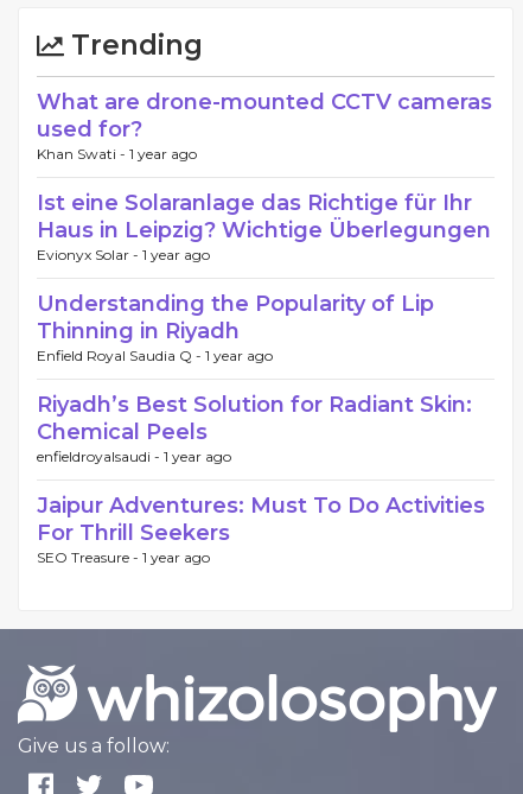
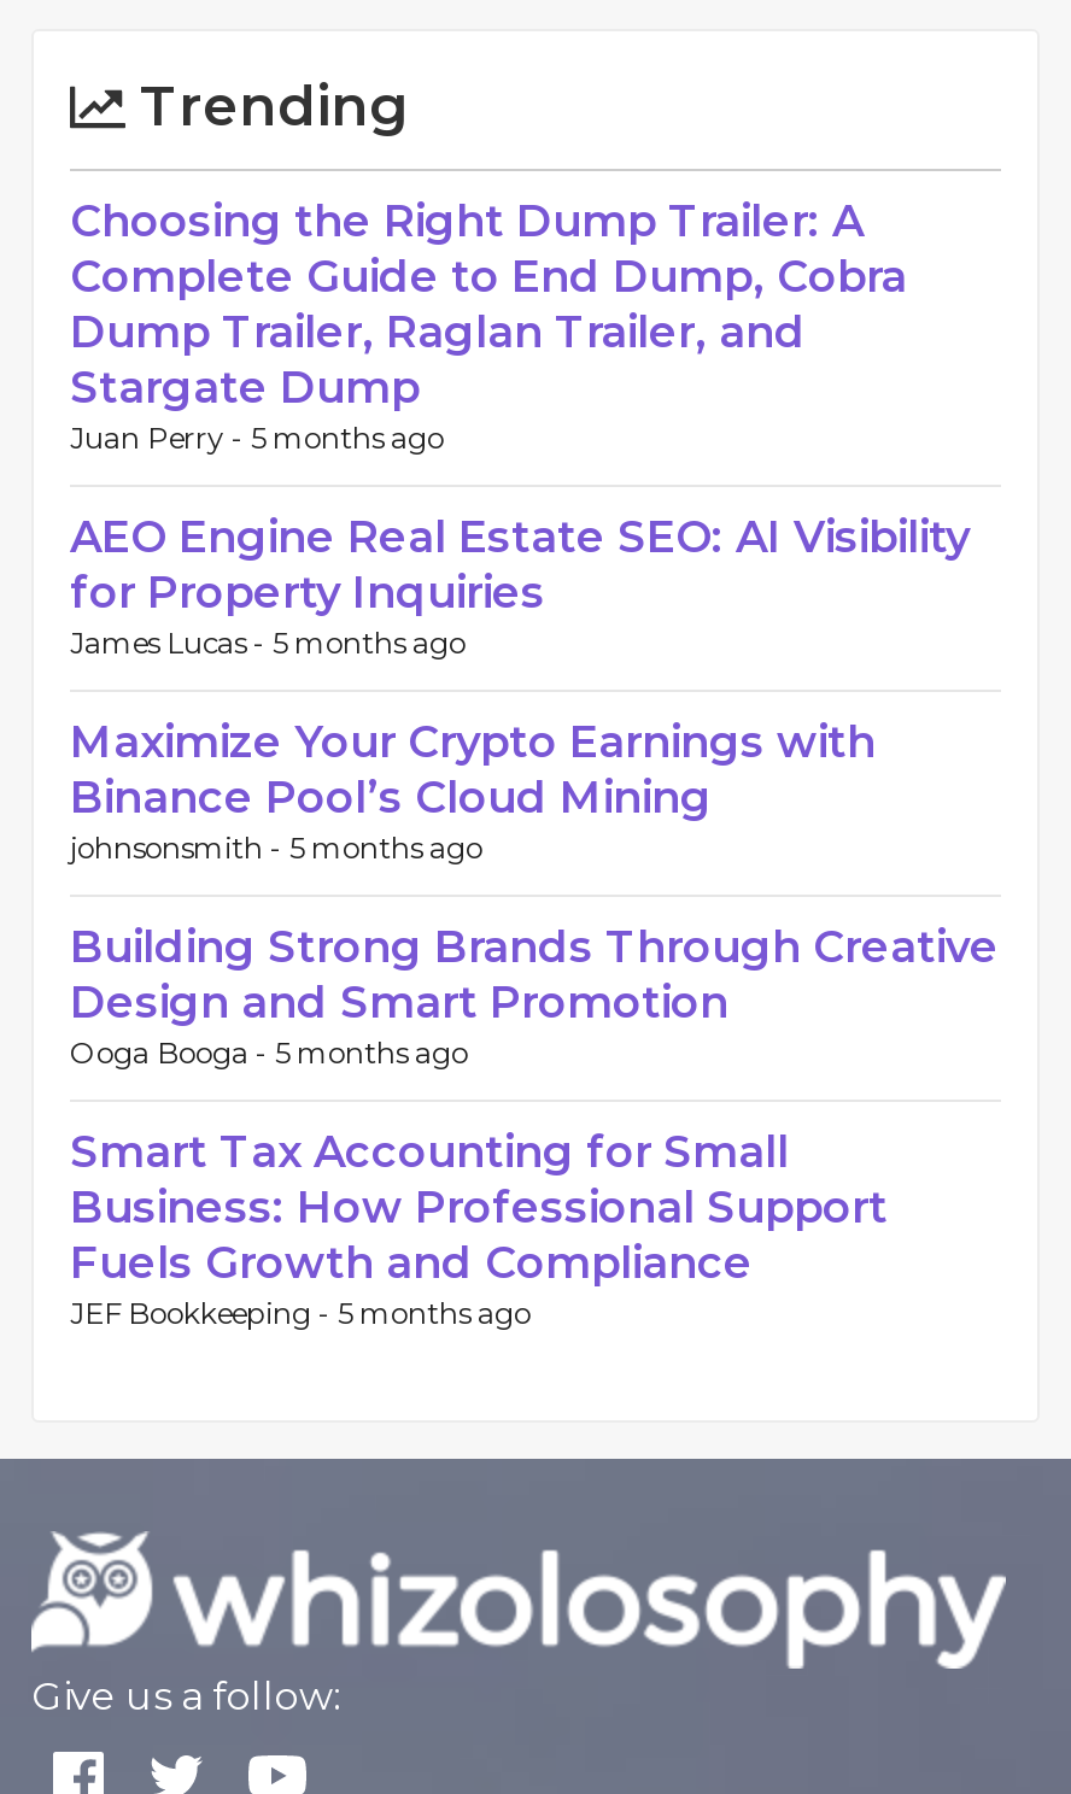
- What are drone-mounted CCTV cameras
- used for?
- Khan Swati - 1 year ago
+ Choosing the Right Dump Trailer: A
+ Complete Guide to End Dump, Cobra
+ Dump Trailer, Raglan Trailer, and
+ Stargate Dump
+ Juan Perry - 5 months ago

- Ist eine Solaranlage das Richtige für Ihr
- Haus in Leipzig? Wichtige Überlegungen
- Evionyx Solar - 1 year ago
+ AEO Engine Real Estate SEO: AI Visibility
+ for Property Inquiries
+ James Lucas - 5 months ago

- Understanding the Popularity of Lip
- Thinning in Riyadh
- Enfield Royal Saudia Q - 1 year ago
+ Maximize Your Crypto Earnings with
+ Binance Pool’s Cloud Mining
+ johnsonsmith - 5 months ago

- Riyadh’s Best Solution for Radiant Skin:
- Chemical Peels
- enfieldroyalsaudi - 1 year ago
+ Building Strong Brands Through Creative
+ Design and Smart Promotion
+ Ooga Booga - 5 months ago

- Jaipur Adventures: Must To Do Activities
- For Thrill Seekers
- SEO Treasure - 1 year ago
+ Smart Tax Accounting for Small
+ Business: How Professional Support
+ Fuels Growth and Compliance
+ JEF Bookkeeping - 5 months ago
